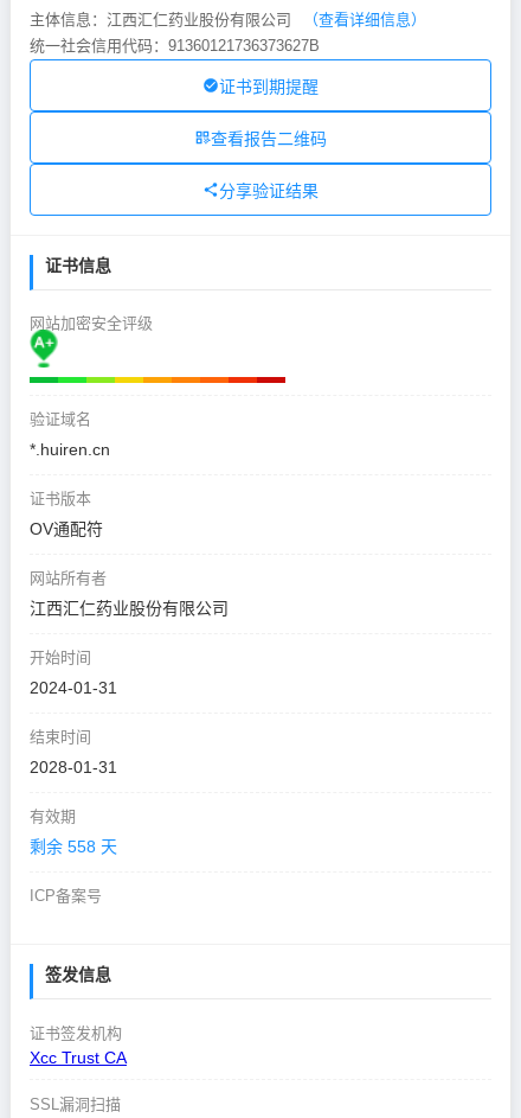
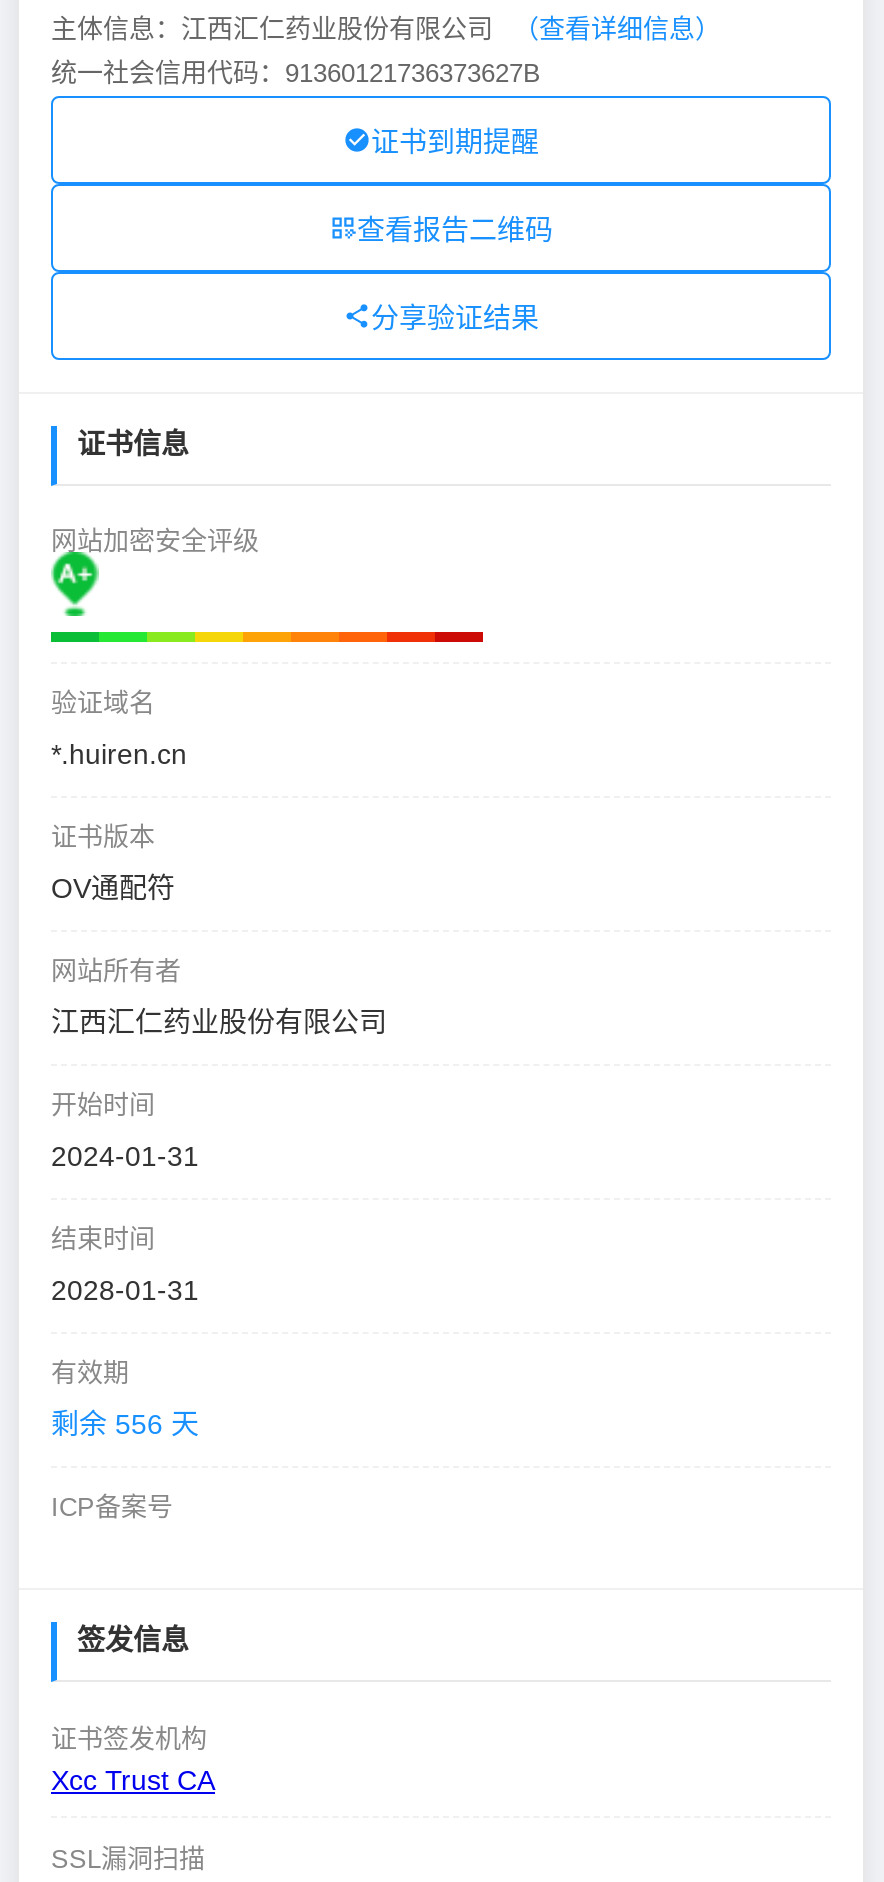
- 剩余 558 天
+ 剩余 556 天
